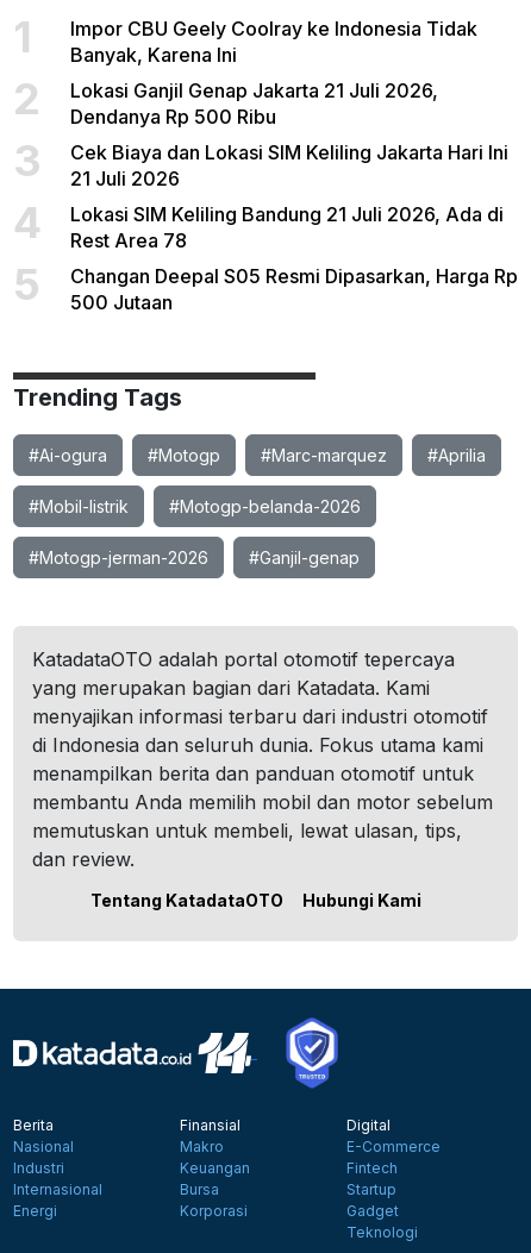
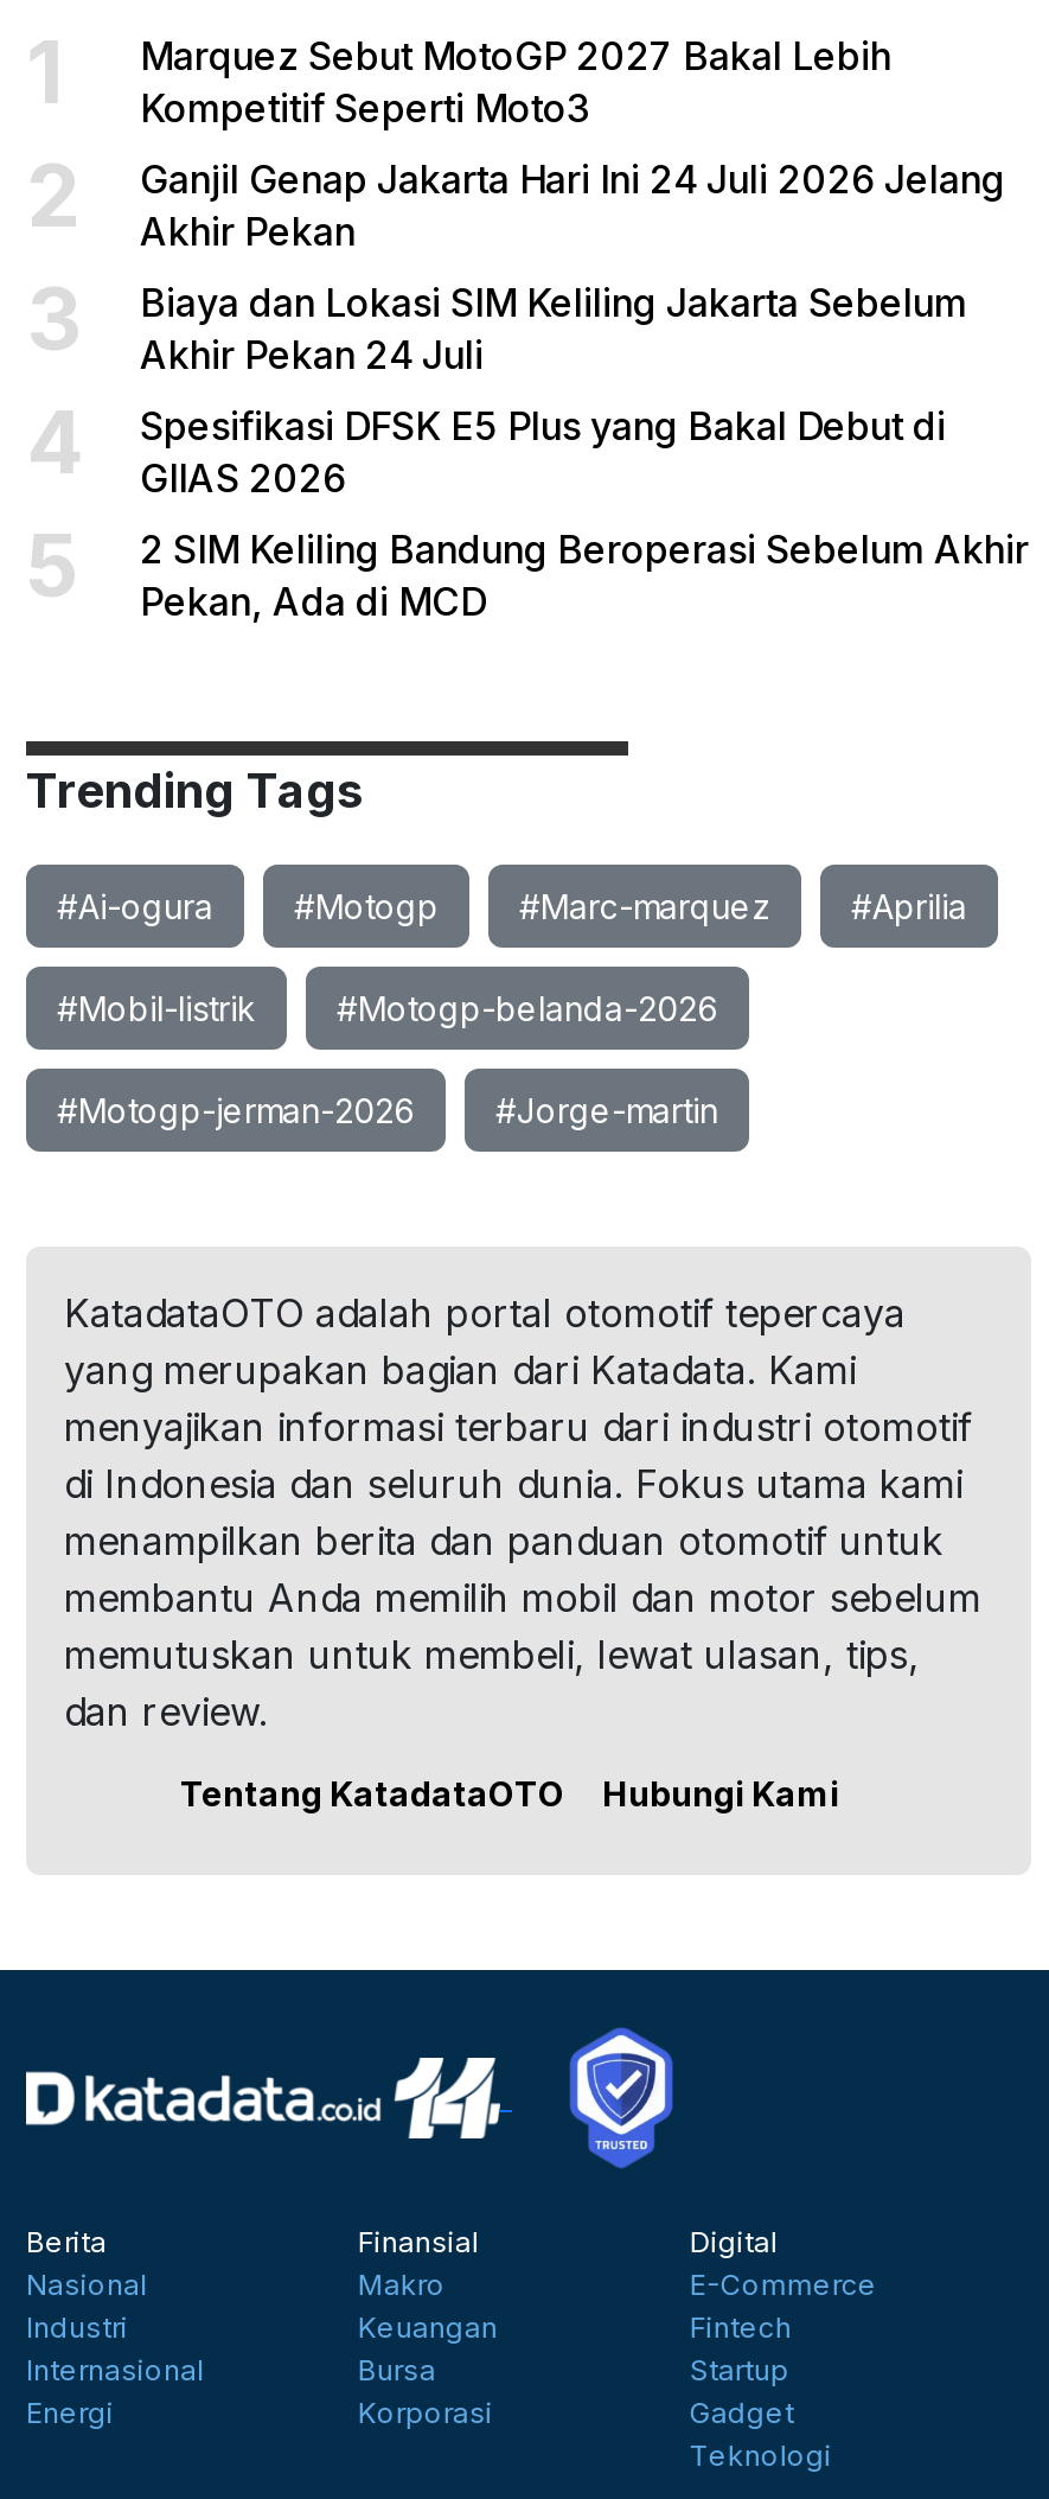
- Impor CBU Geely Coolray ke Indonesia Tidak
- Banyak, Karena Ini
+ Marquez Sebut MotoGP 2027 Bakal Lebih
+ Kompetitif Seperti Moto3

- Lokasi Ganjil Genap Jakarta 21 Juli 2026,
- Dendanya Rp 500 Ribu
+ Ganjil Genap Jakarta Hari Ini 24 Juli 2026 Jelang
+ Akhir Pekan

- Cek Biaya dan Lokasi SIM Keliling Jakarta Hari Ini
- 21 Juli 2026
+ Biaya dan Lokasi SIM Keliling Jakarta Sebelum
+ Akhir Pekan 24 Juli

- Lokasi SIM Keliling Bandung 21 Juli 2026, Ada di
- Rest Area 78
+ Spesifikasi DFSK E5 Plus yang Bakal Debut di
+ GIIAS 2026

- Changan Deepal S05 Resmi Dipasarkan, Harga Rp
- 500 Jutaan
+ 2 SIM Keliling Bandung Beroperasi Sebelum Akhir
+ Pekan, Ada di MCD

- #Ganjil-genap
+ #Jorge-martin
